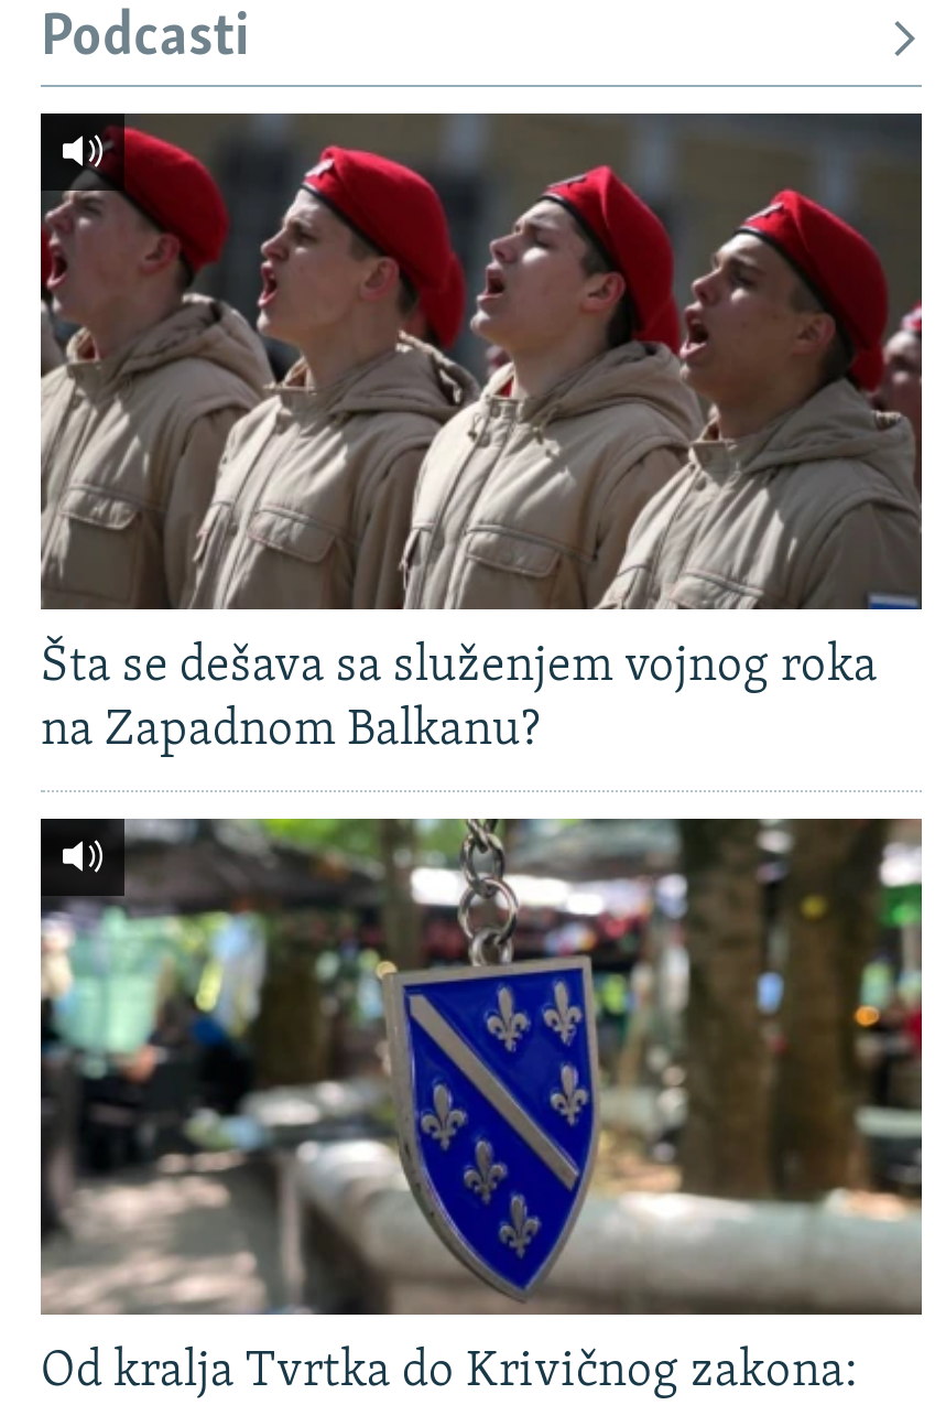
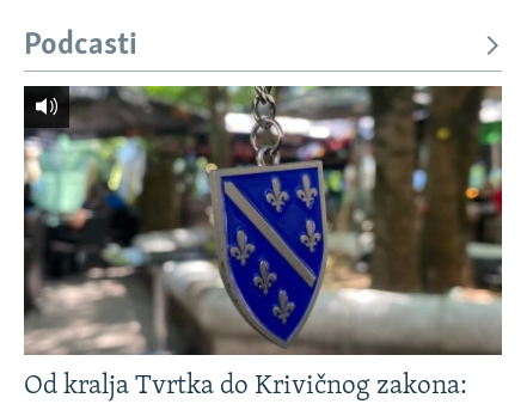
- [image]
- Šta se dešava sa služenjem vojnog roka
- na Zapadnom Balkanu?
